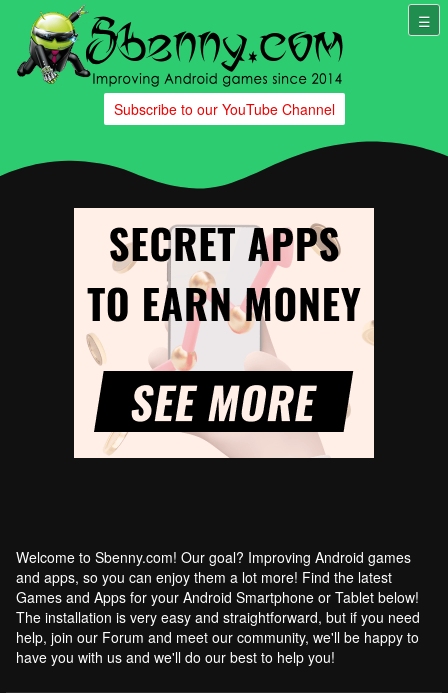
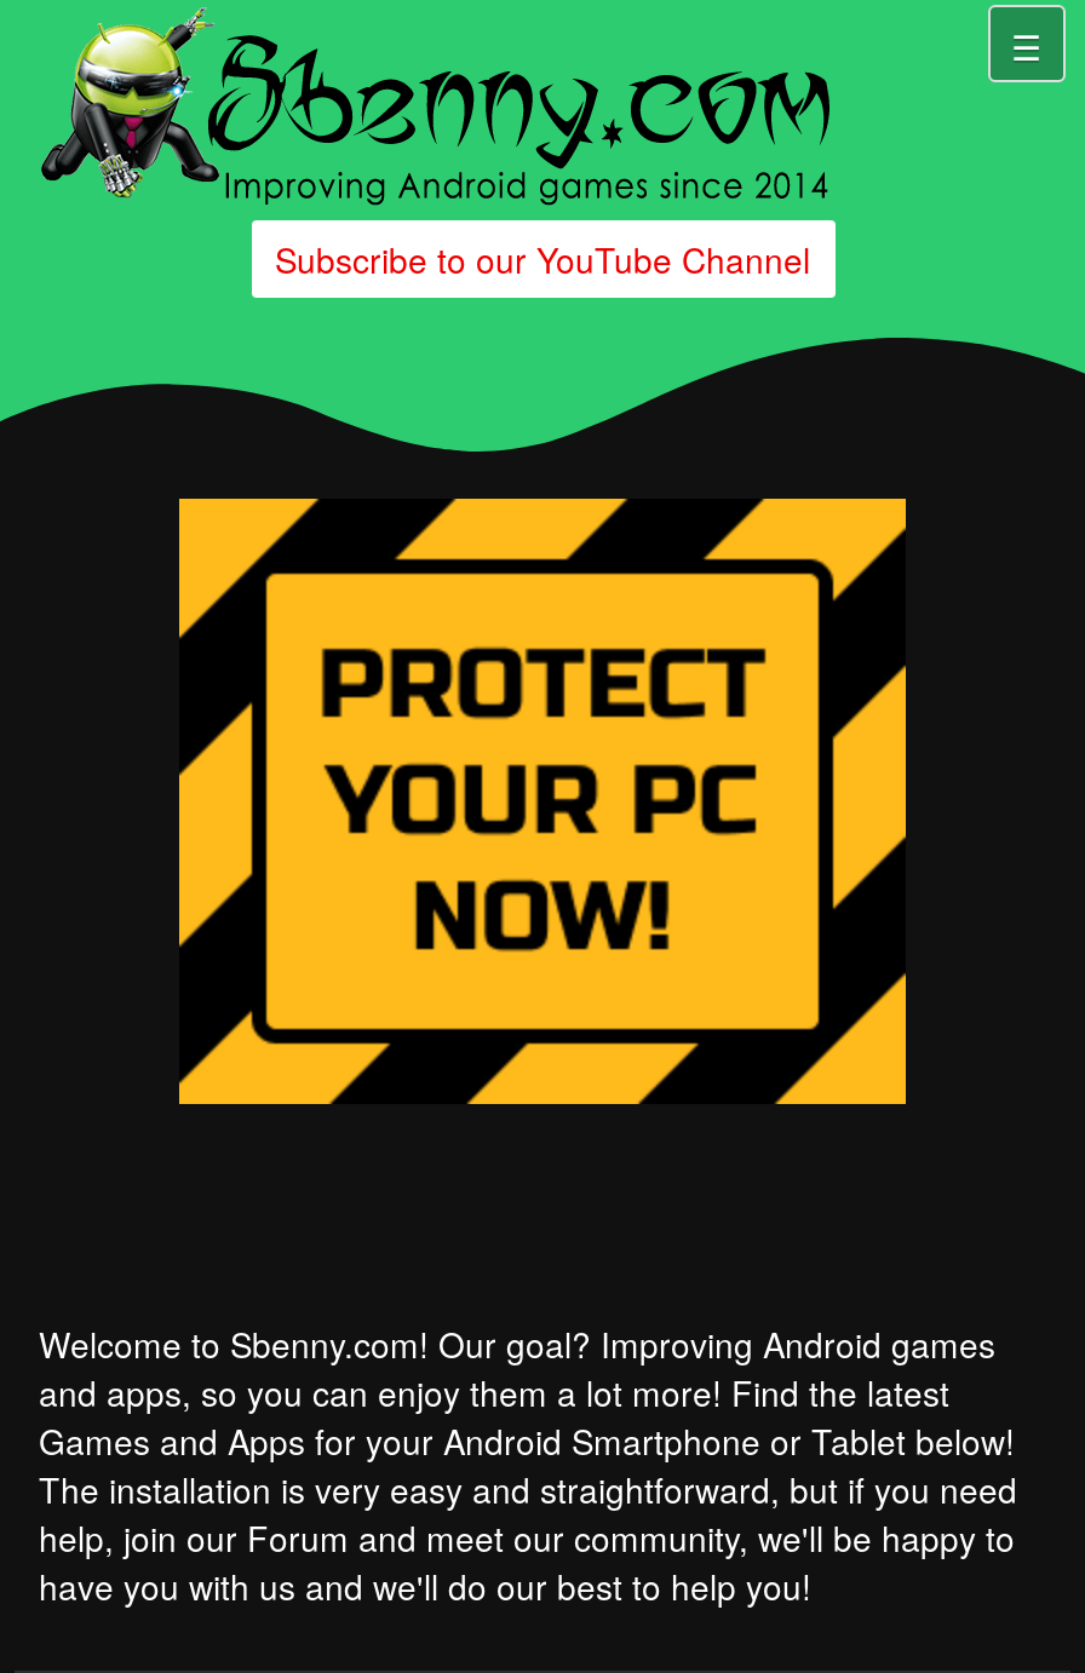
- [image]
+ [image]
